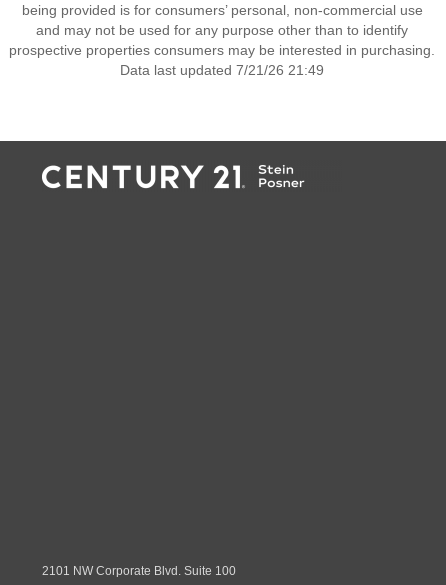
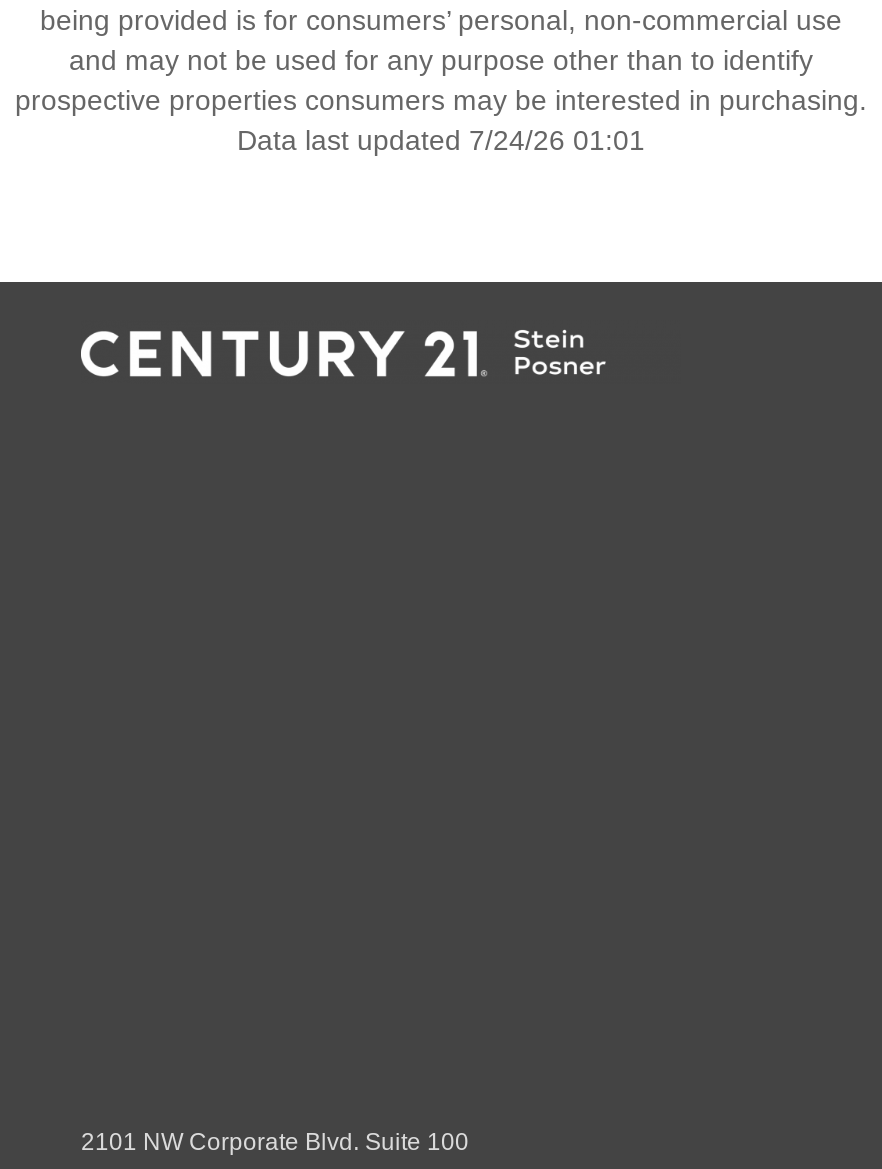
- Data last updated 7/21/26 21:49
+ Data last updated 7/24/26 01:01
